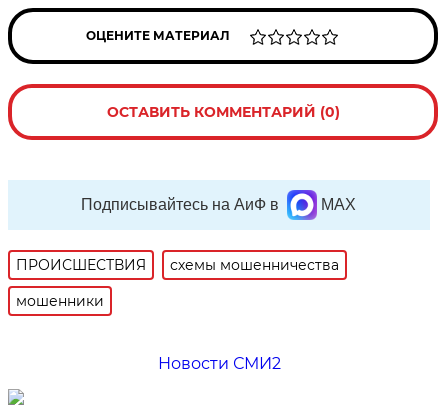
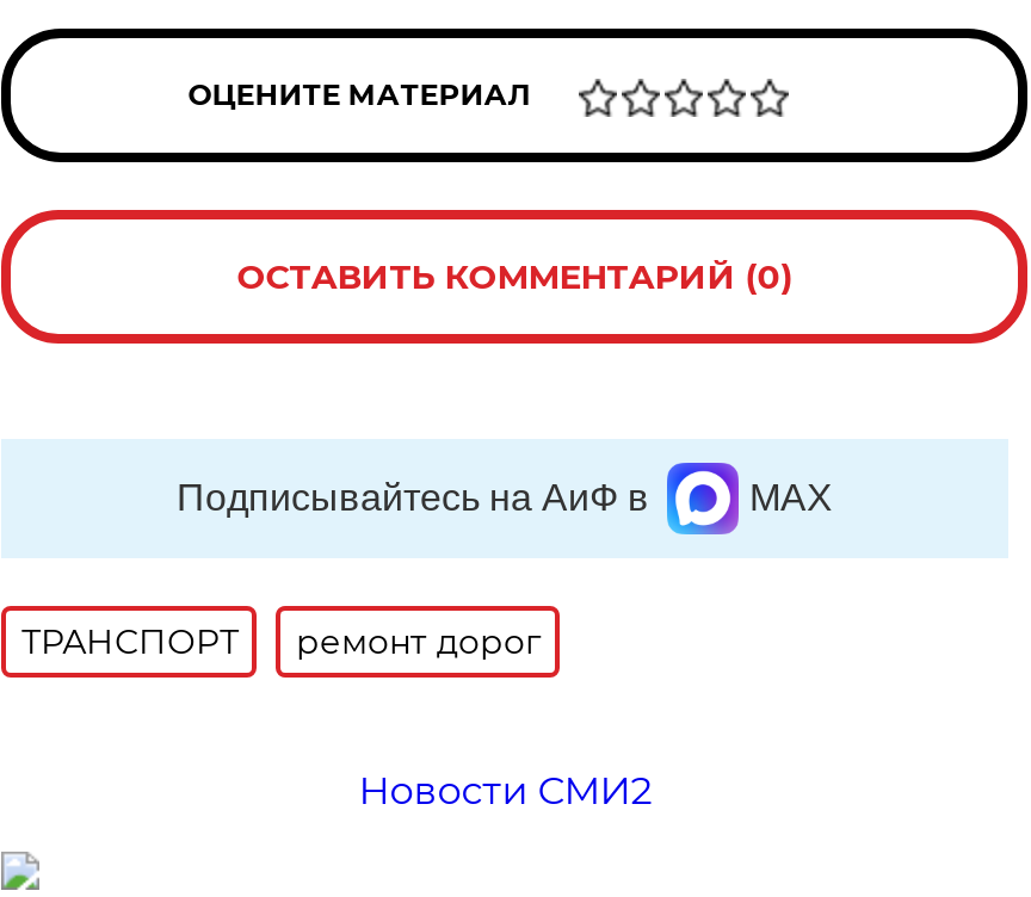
- ПРОИСШЕСТВИЯ
- схемы мошенничества
- мошенники
+ ТРАНСПОРТ
+ ремонт дорог
